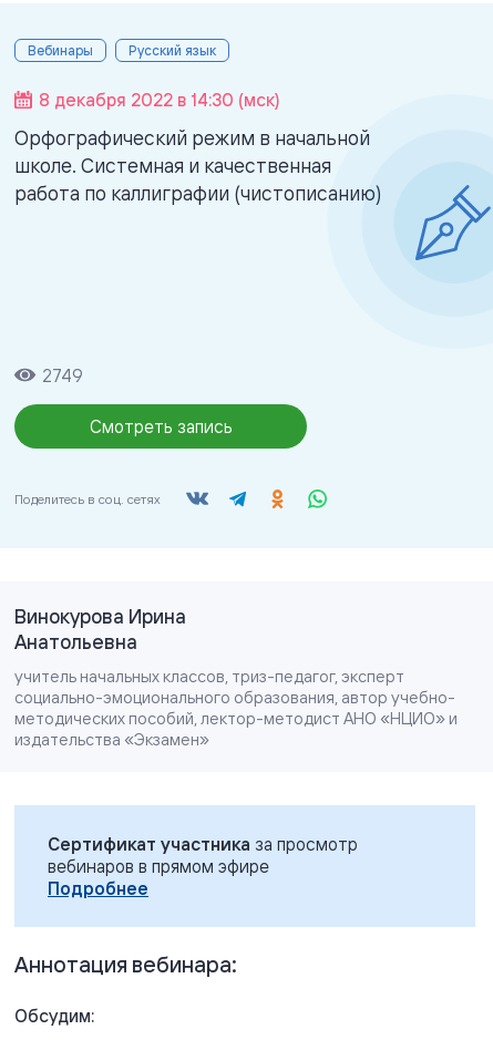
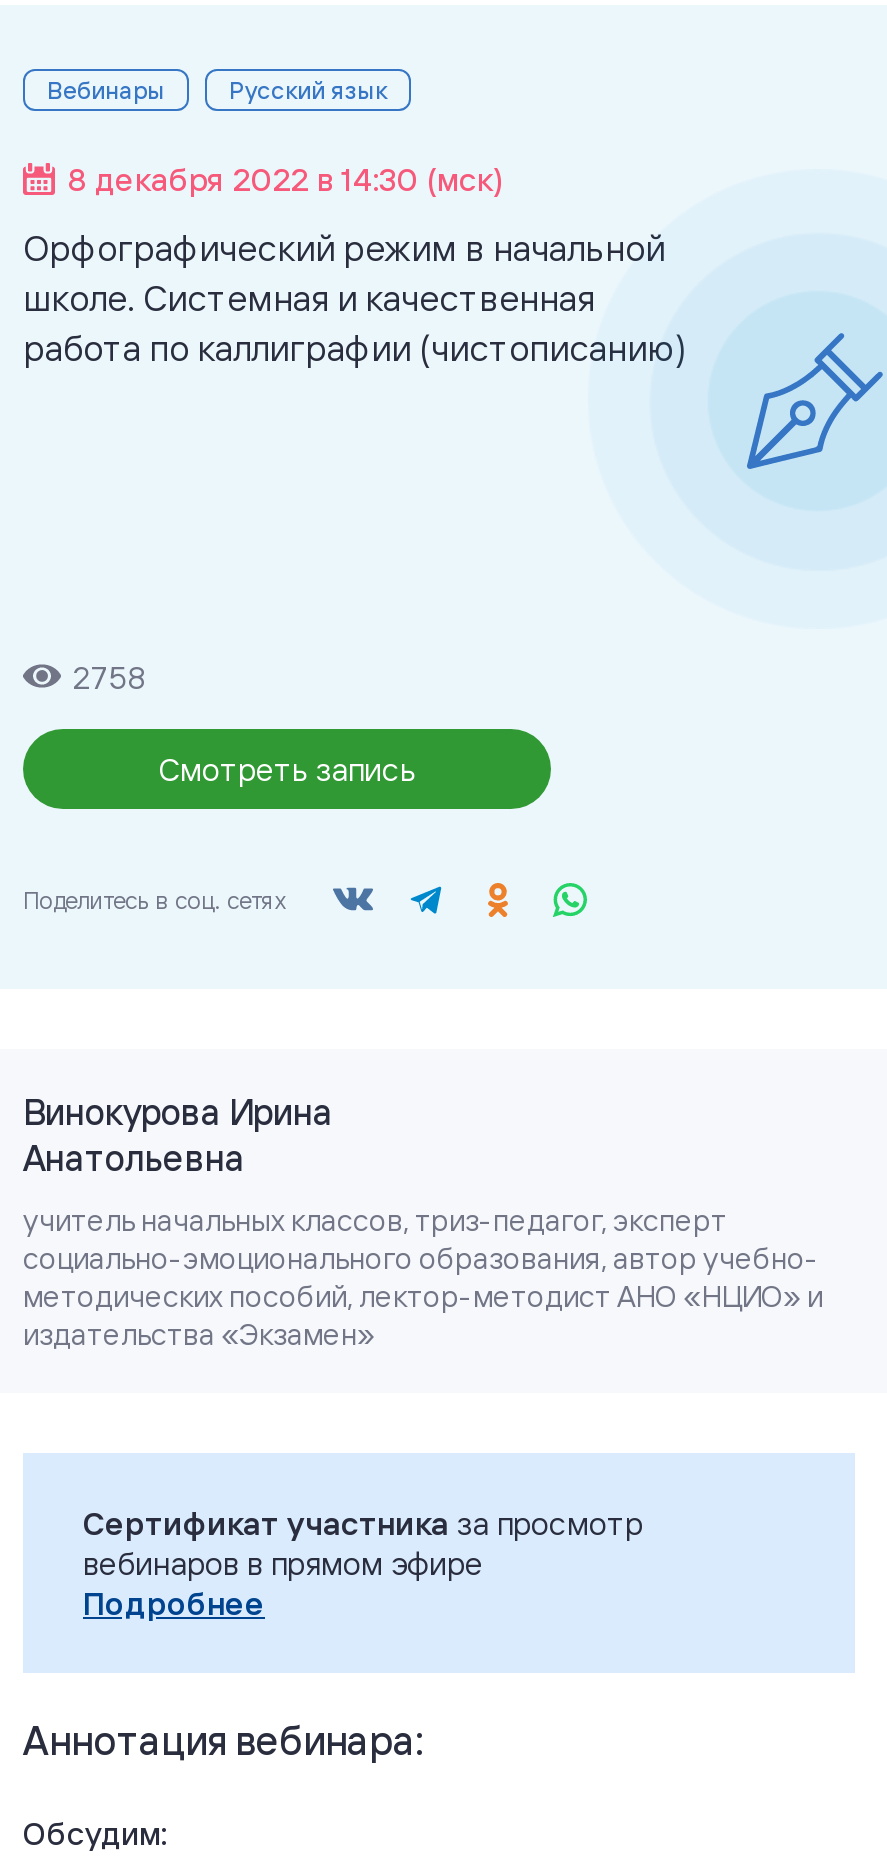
- 2749
+ 2758
